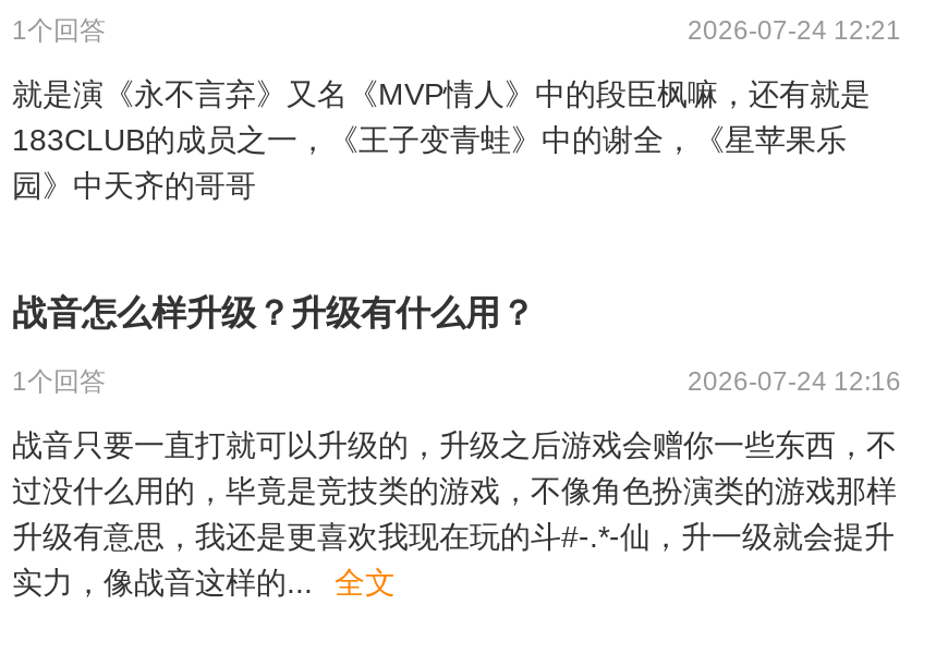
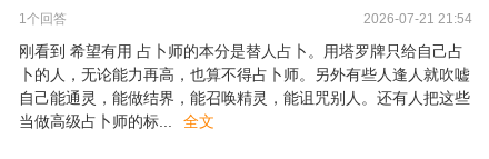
- 2026-07-24 12:21
- 就是演《永不言弃》又名《MVP情人》中的段臣枫嘛，还有就是
- 183CLUB的成员之一，《王子变青蛙》中的谢全，《星苹果乐
- 园》中天齐的哥哥
- 战音怎么样升级？升级有什么用？
- 1个回答
- 2026-07-24 12:16
- 战音只要一直打就可以升级的，升级之后游戏会赠你一些东西，不
- 过没什么用的，毕竟是竞技类的游戏，不像角色扮演类的游戏那样
- 升级有意思，我还是更喜欢我现在玩的斗#-.*-仙，升一级就会提升
- 实力，像战音这样的...
+ 2026-07-21 21:54
+ 刚看到 希望有用 占卜师的本分是替人占卜。用塔罗牌只给自己占
+ 卜的人，无论能力再高，也算不得占卜师。另外有些人逢人就吹嘘
+ 自己能通灵，能做结界，能召唤精灵，能诅咒别人。还有人把这些
+ 当做高级占卜师的标...
